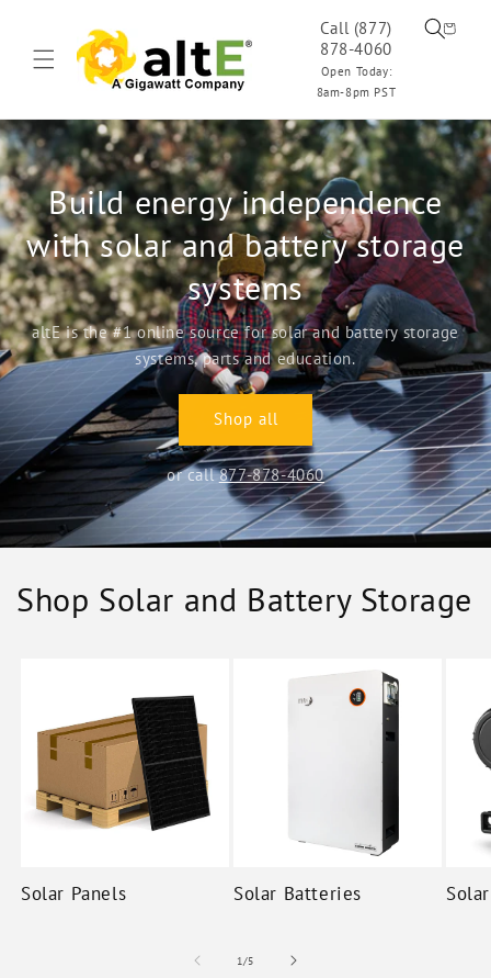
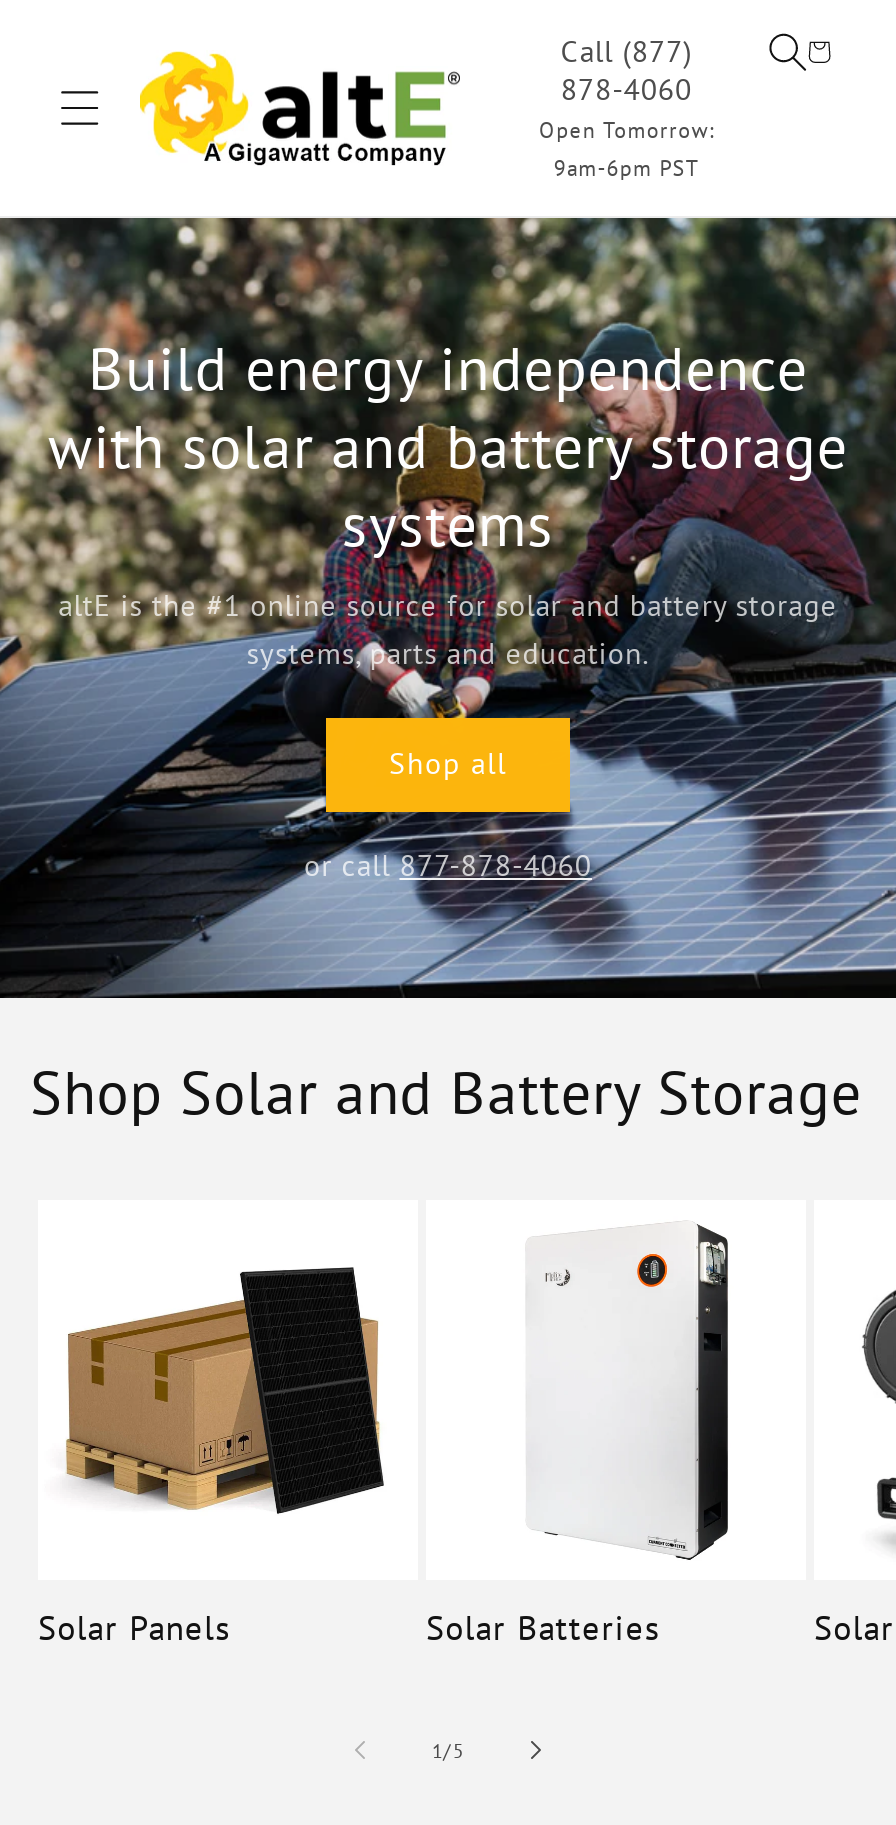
- Open Today:
+ Open Tomorrow:

- 8am-8pm PST
+ 9am-6pm PST
